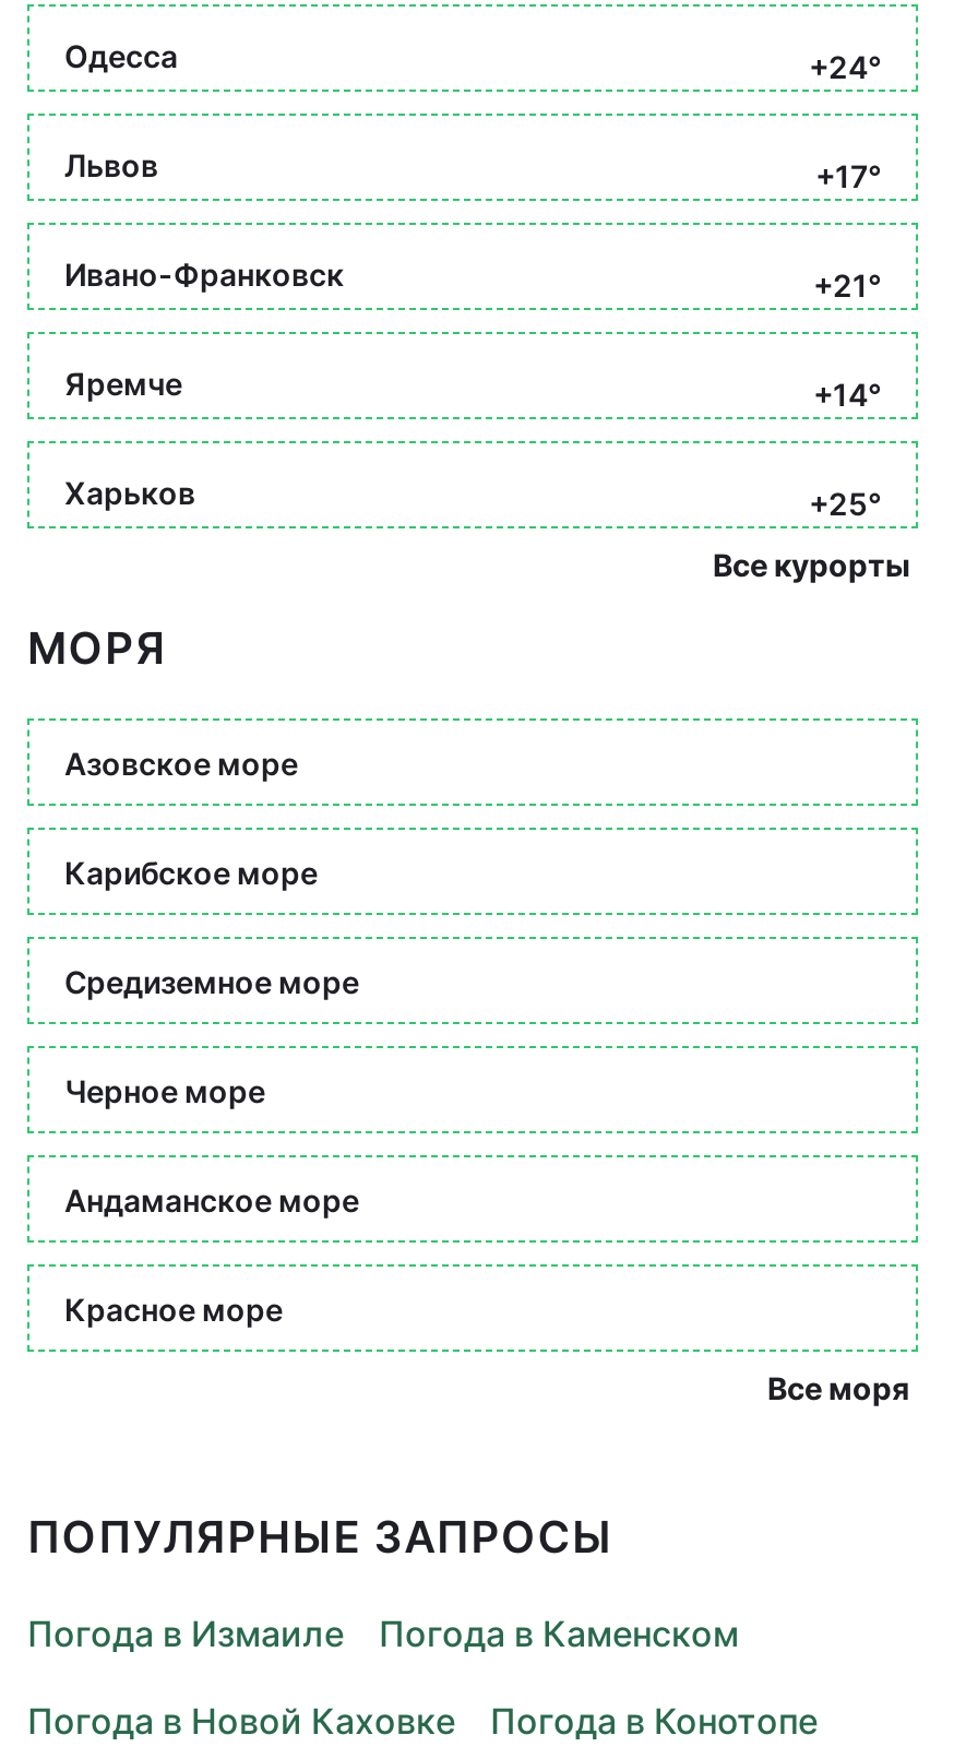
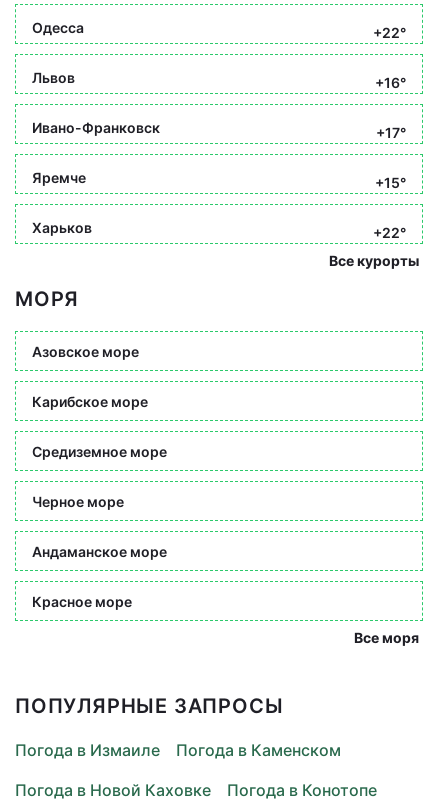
- +24°
+ +22°

- +17°
+ +16°

- +21°
+ +17°

- +14°
+ +15°

- +25°
+ +22°
